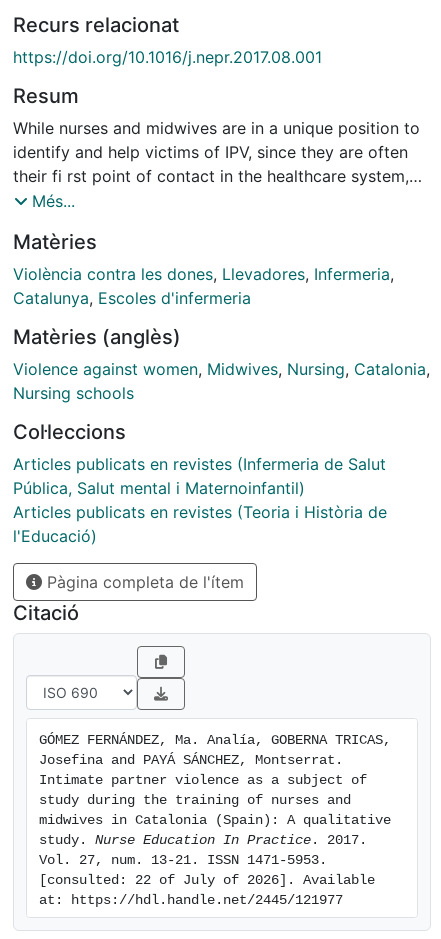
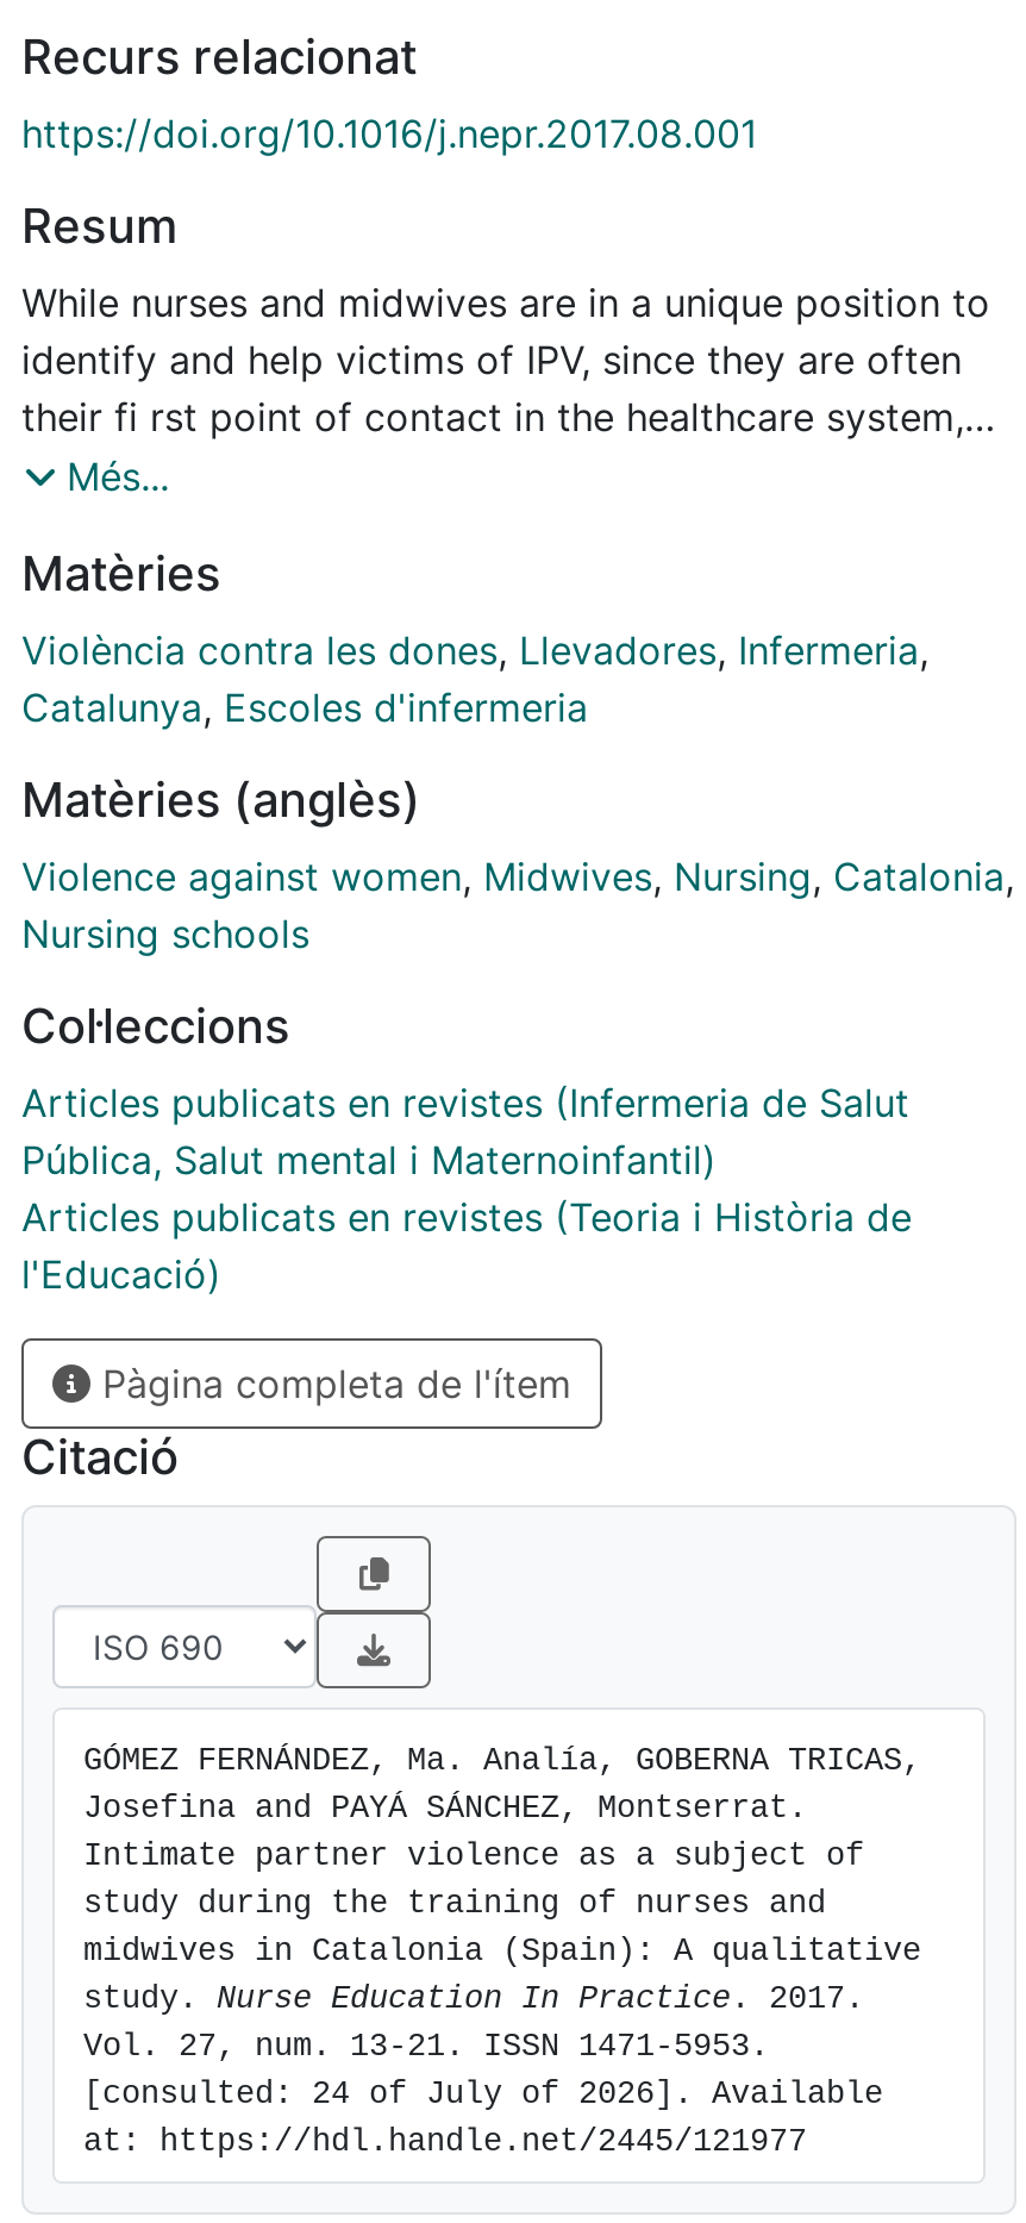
- [consulted: 22 of July of 2026]. Available
+ [consulted: 24 of July of 2026]. Available
